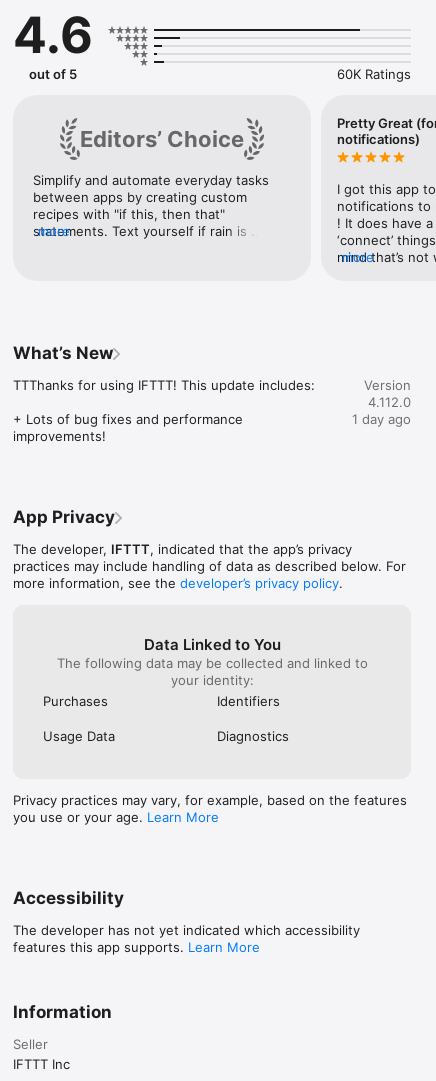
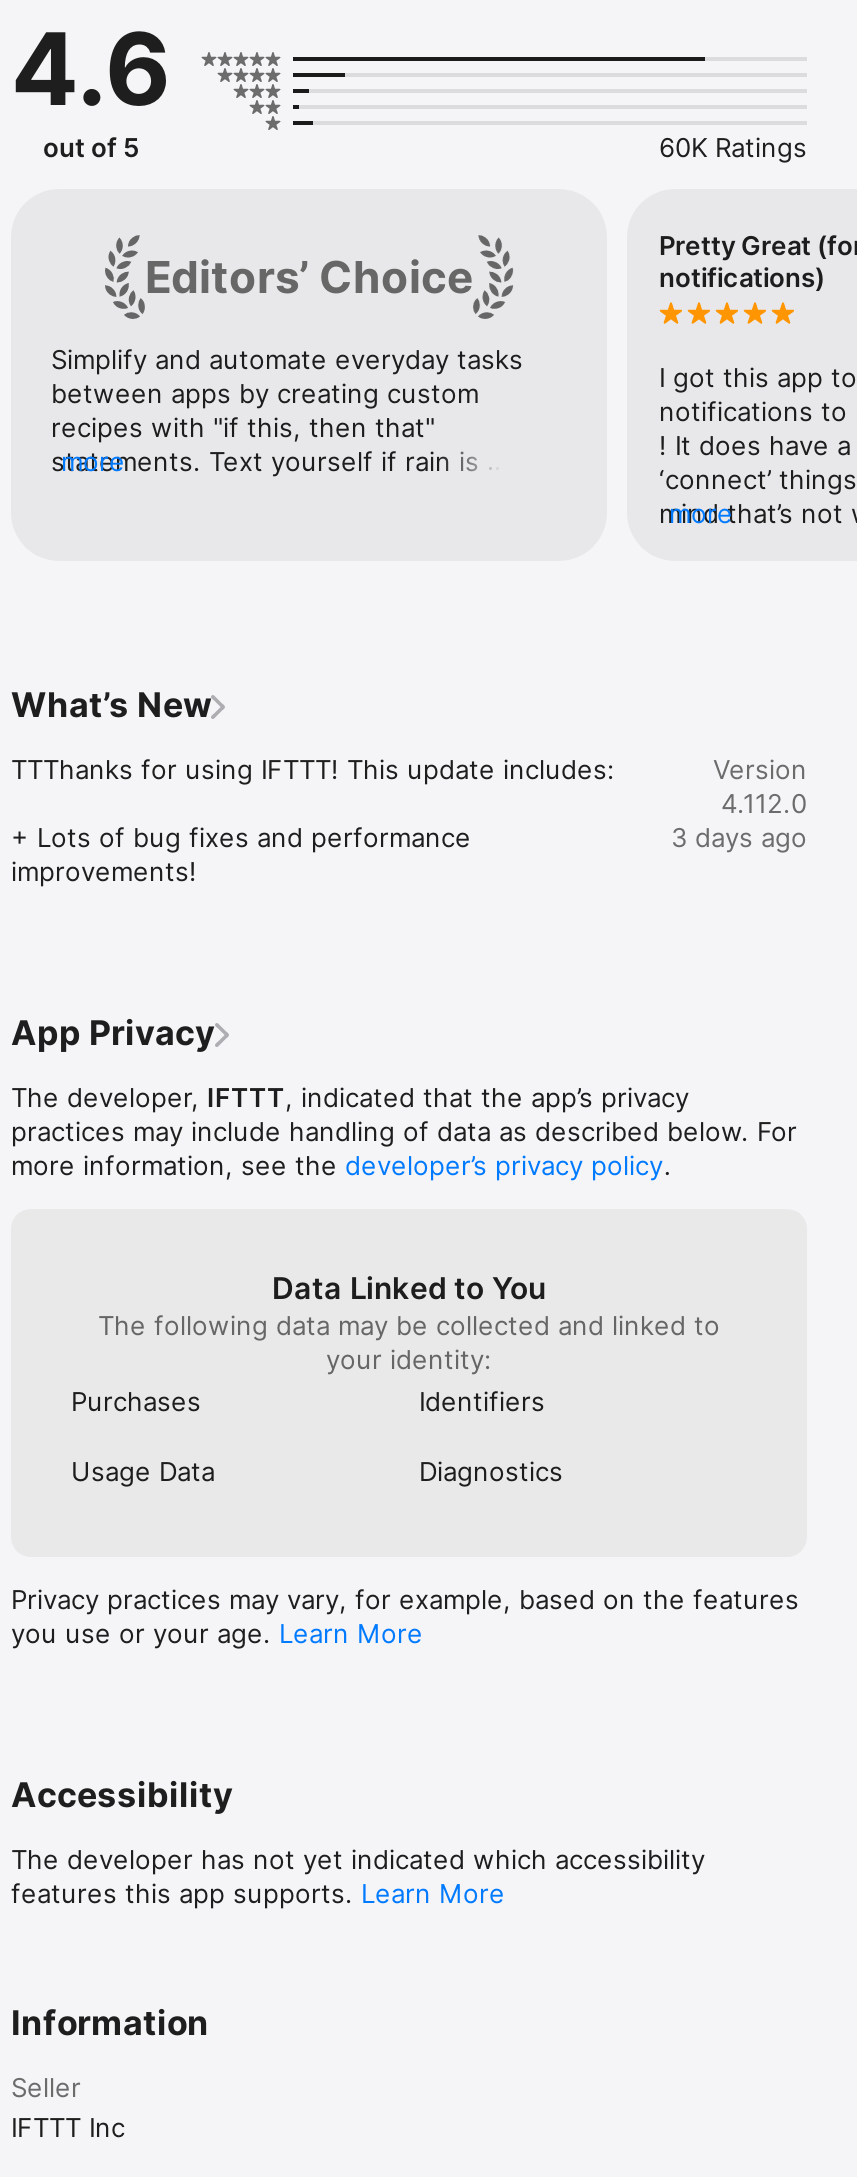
- 1 day ago
+ 3 days ago
